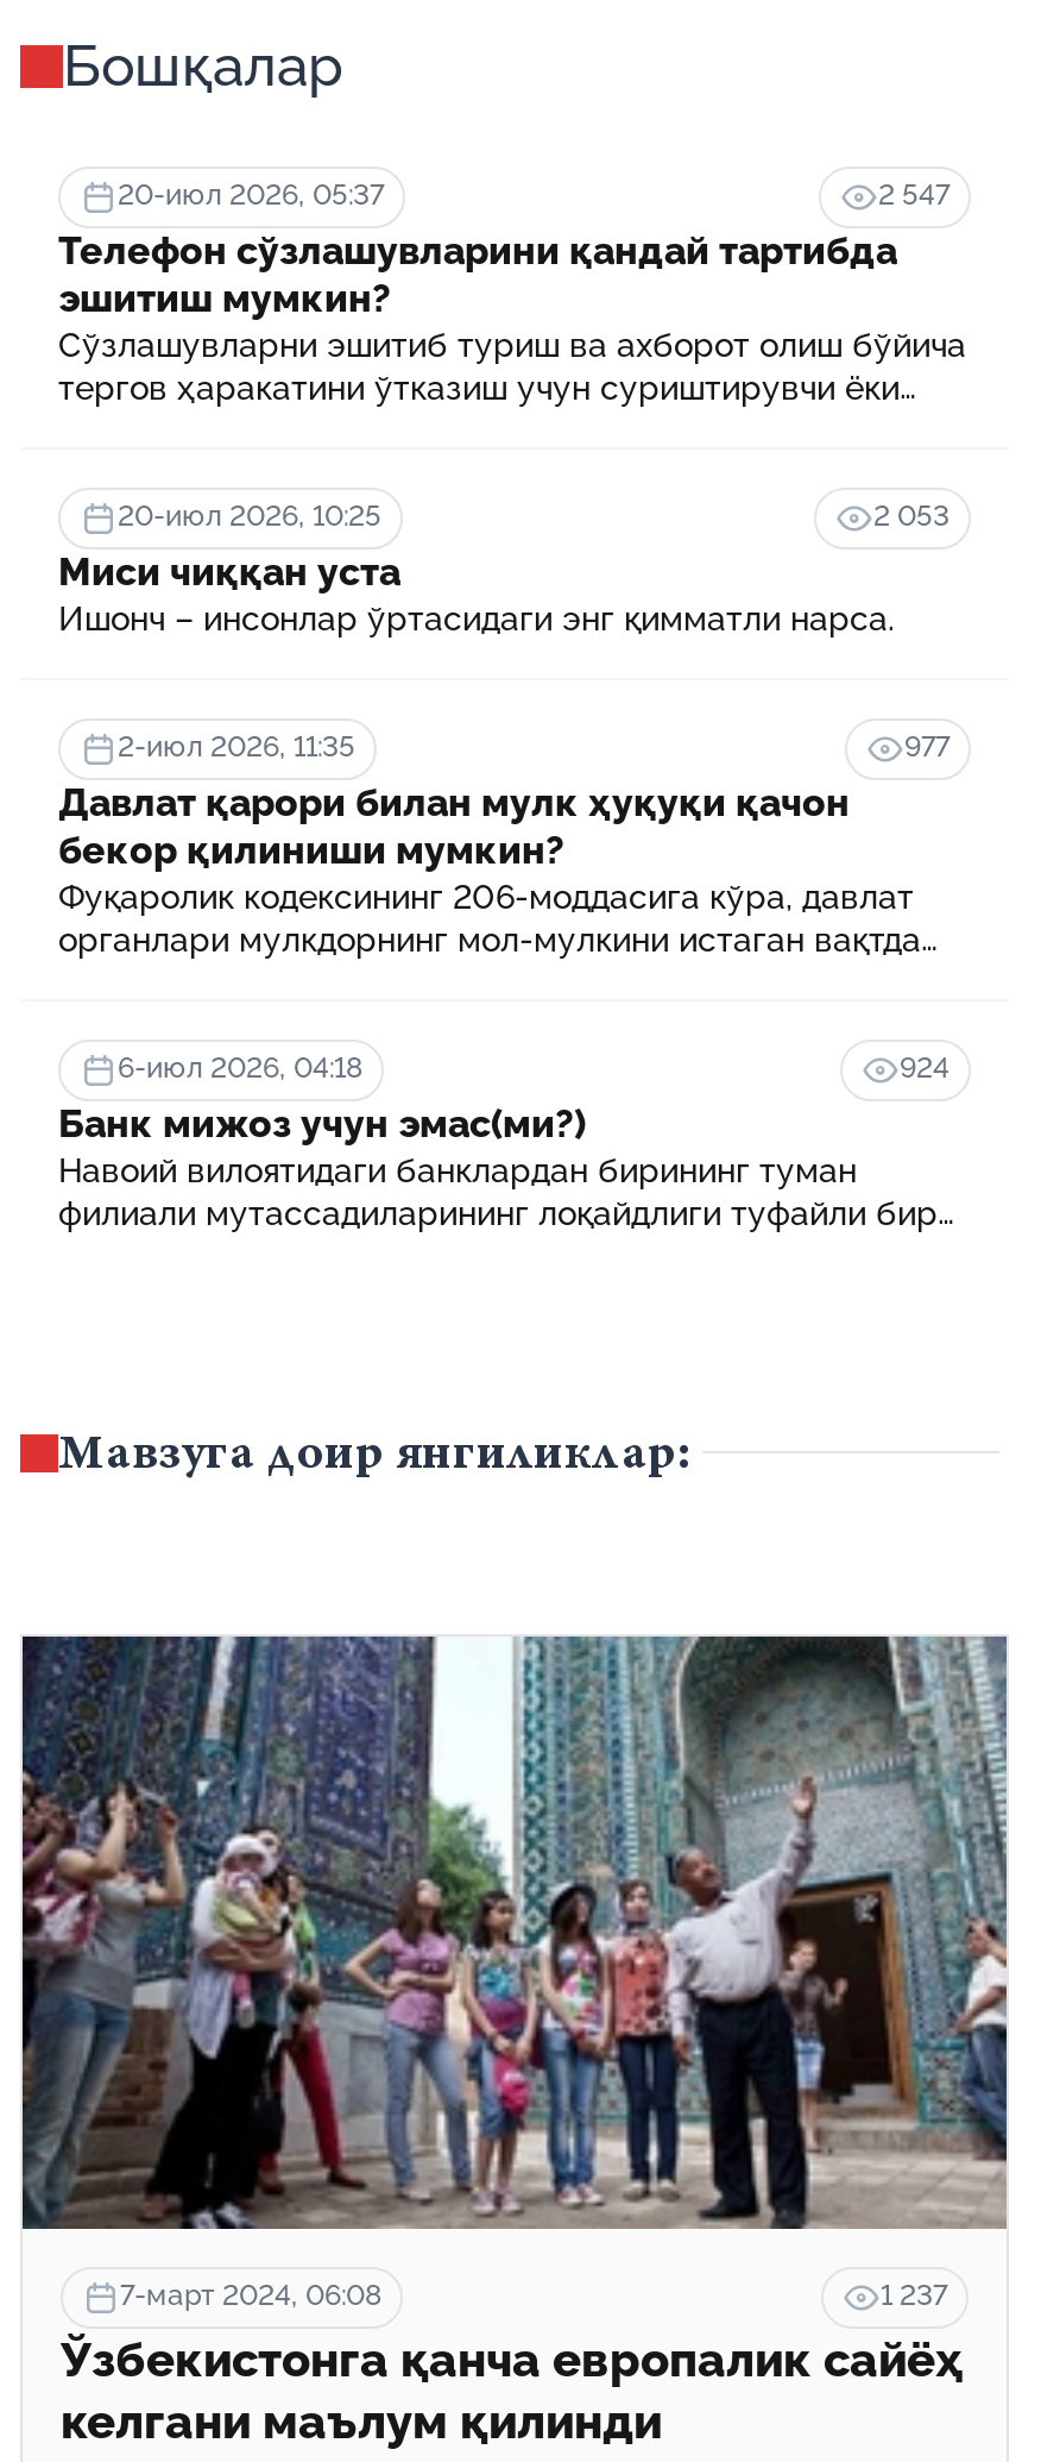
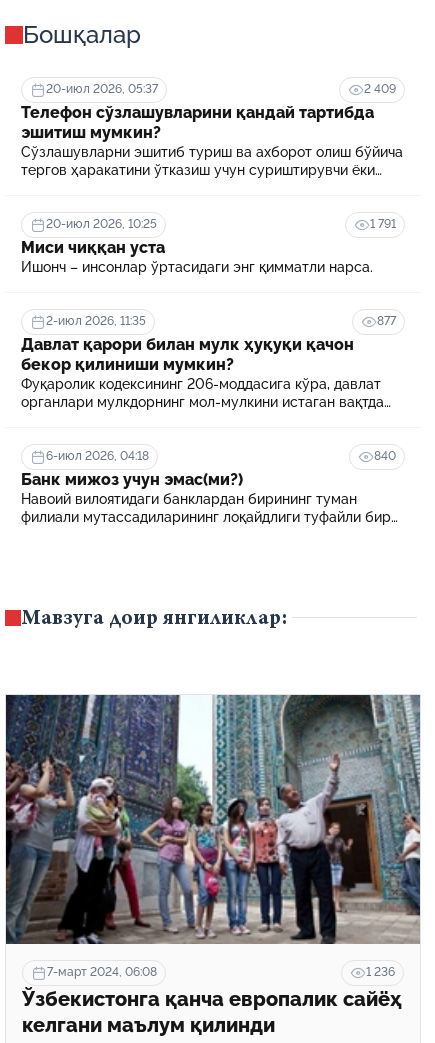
- 2 547
+ 2 409

- 2 053
+ 1 791

- 977
+ 877

- 924
+ 840

- 1 237
+ 1 236
